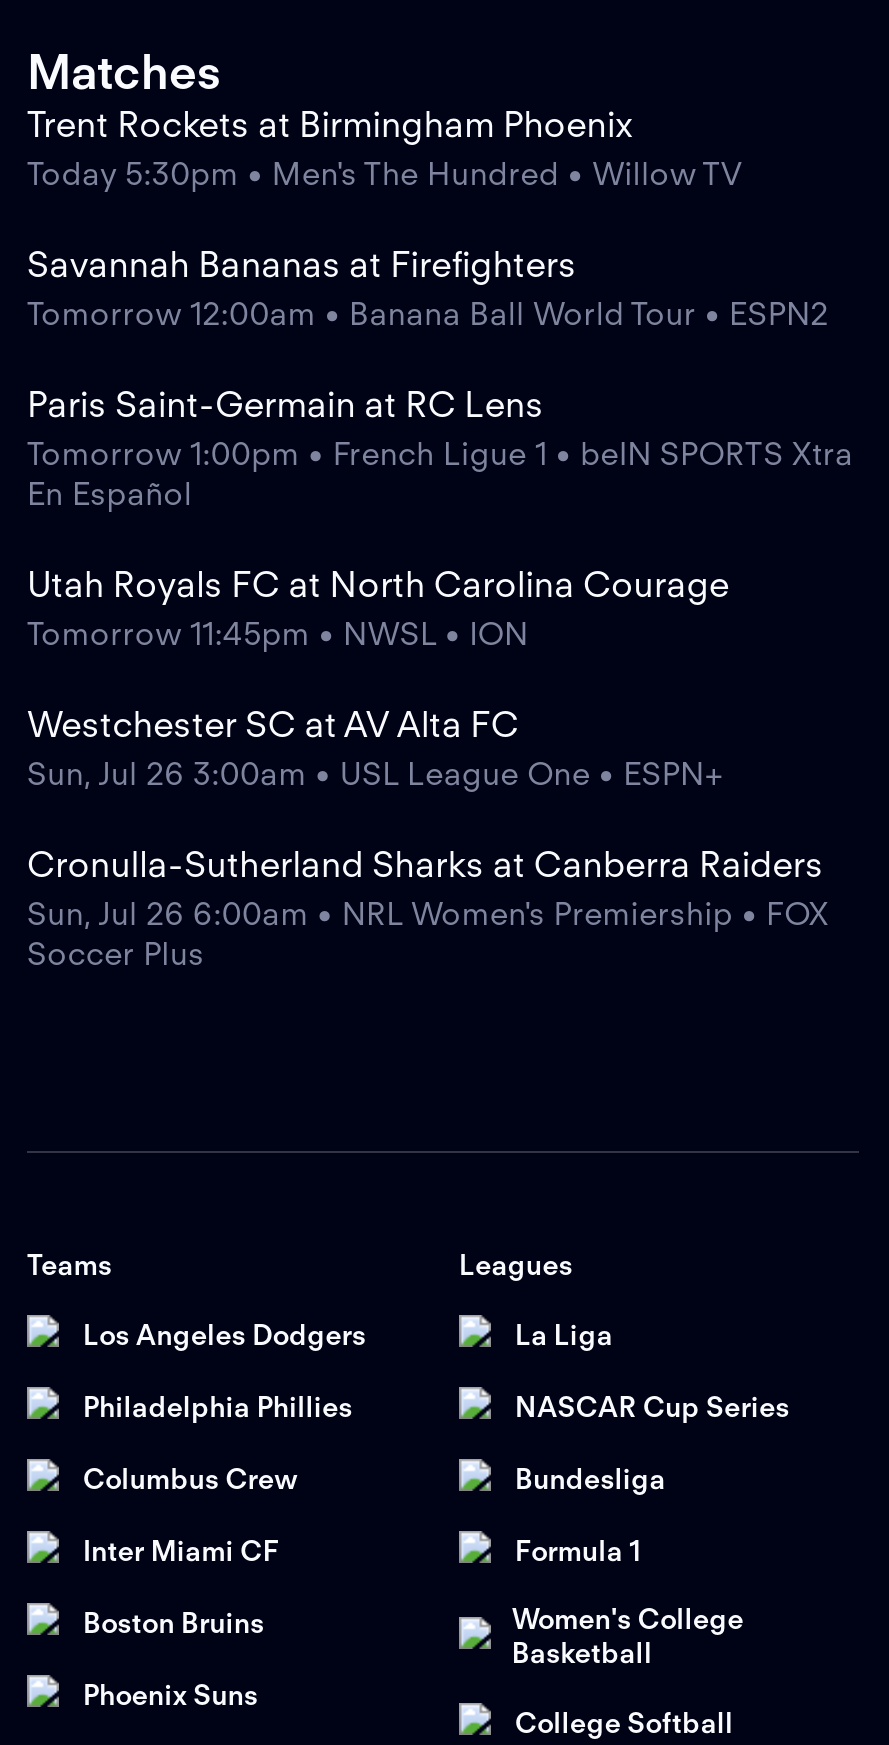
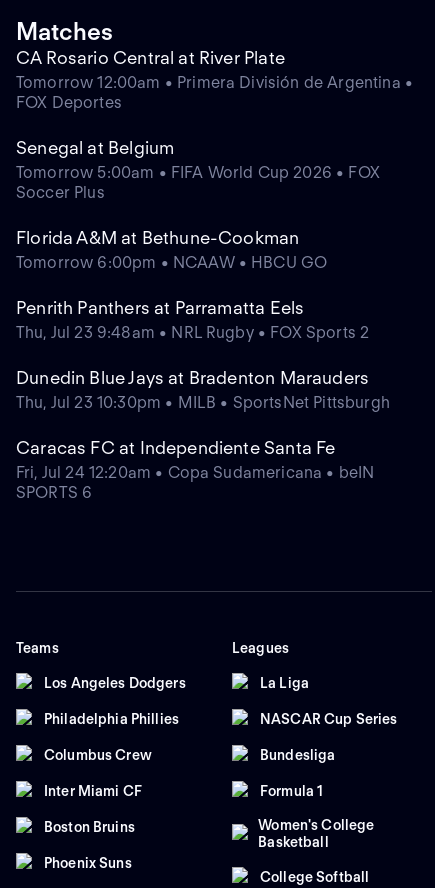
- Trent Rockets at Birmingham Phoenix
- Today 5:30pm • Men's The Hundred • Willow TV
- Savannah Bananas at Firefighters
- Tomorrow 12:00am • Banana Ball World Tour • ESPN2
- Paris Saint-Germain at RC Lens
- Tomorrow 1:00pm • French Ligue 1 • beIN SPORTS Xtra
- En Español
- Utah Royals FC at North Carolina Courage
- Tomorrow 11:45pm • NWSL • ION
- Westchester SC at AV Alta FC
- Sun, Jul 26 3:00am • USL League One • ESPN+
- Cronulla-Sutherland Sharks at Canberra Raiders
- Sun, Jul 26 6:00am • NRL Women's Premiership • FOX
+ CA Rosario Central at River Plate
+ Tomorrow 12:00am • Primera División de Argentina •
+ FOX Deportes
+ Senegal at Belgium
+ Tomorrow 5:00am • FIFA World Cup 2026 • FOX

moved up: Soccer Plus

+ Florida A&M at Bethune-Cookman
+ Tomorrow 6:00pm • NCAAW • HBCU GO
+ Penrith Panthers at Parramatta Eels
+ Thu, Jul 23 9:48am • NRL Rugby • FOX Sports 2
+ Dunedin Blue Jays at Bradenton Marauders
+ Thu, Jul 23 10:30pm • MILB • SportsNet Pittsburgh
+ Caracas FC at Independiente Santa Fe
+ Fri, Jul 24 12:20am • Copa Sudamericana • beIN
+ SPORTS 6
